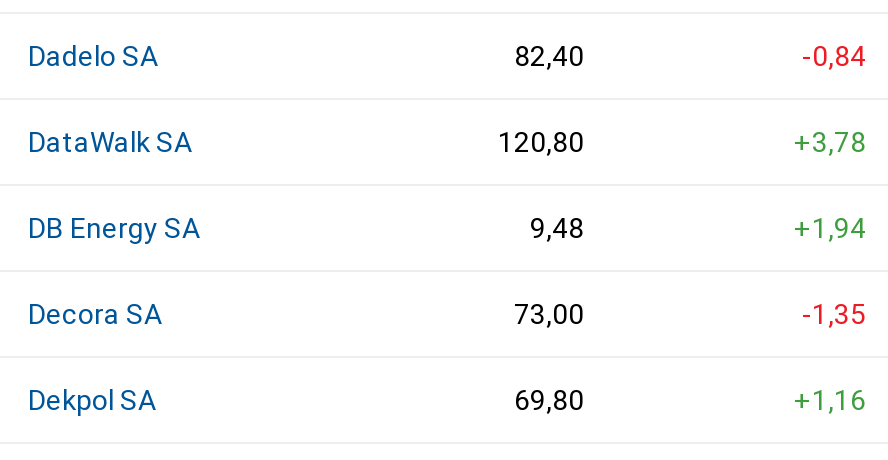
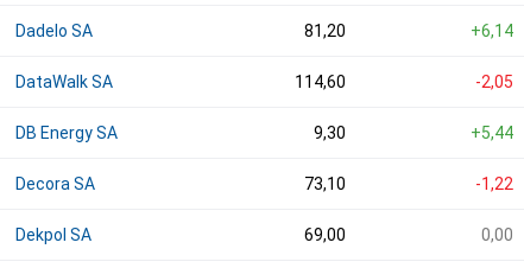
- 82,40
+ 81,20

- -0,84
+ +6,14

- 120,80
+ 114,60

- +3,78
+ -2,05

- 9,48
+ 9,30

- +1,94
+ +5,44

- 73,00
+ 73,10

- -1,35
+ -1,22

- 69,80
+ 69,00

- +1,16
+ 0,00
